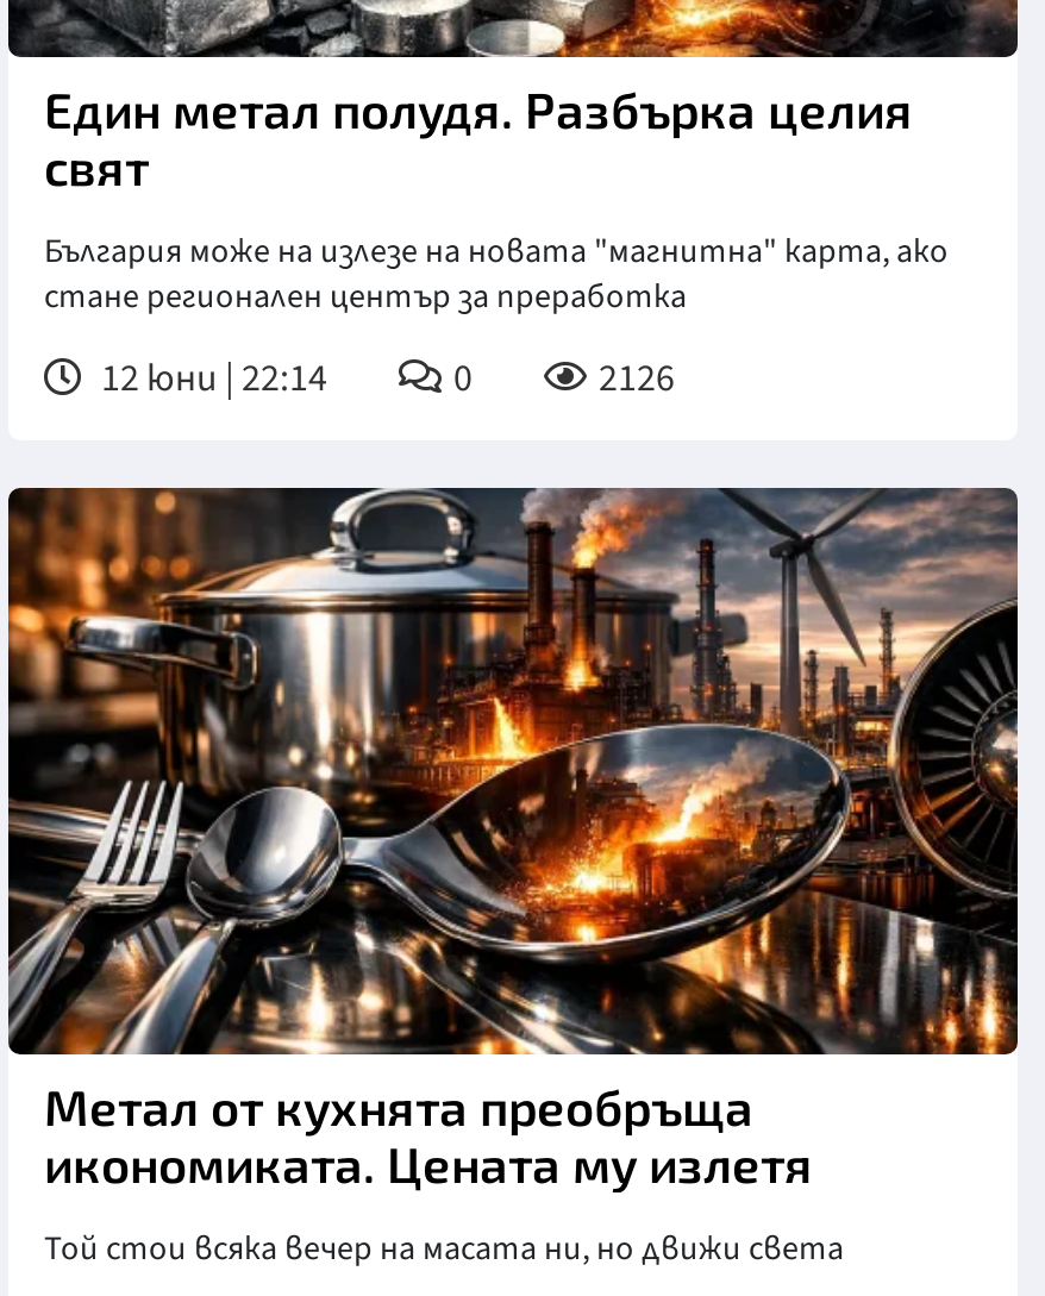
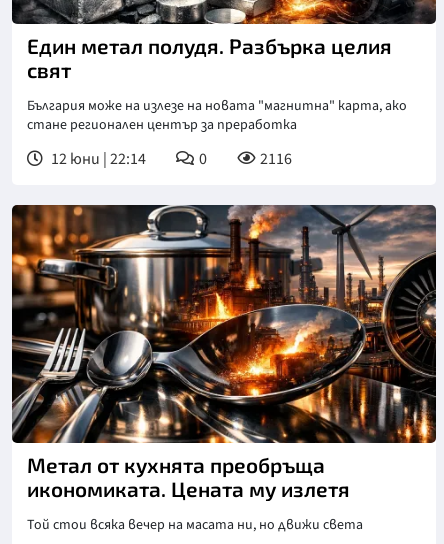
- 2126
+ 2116
